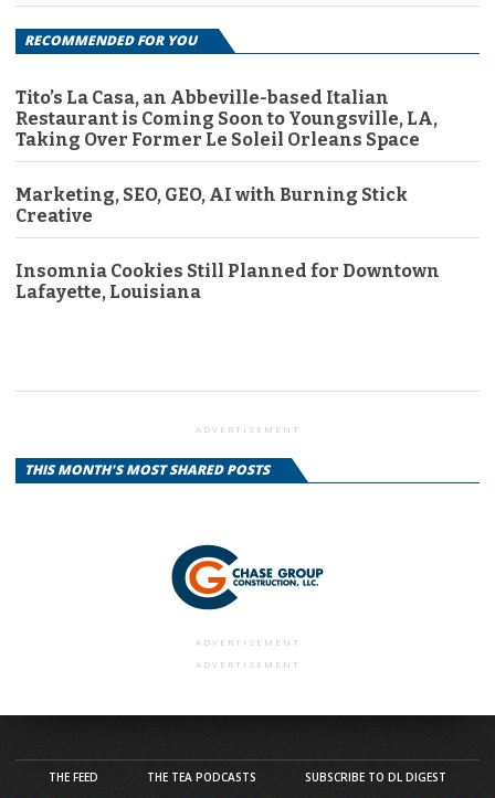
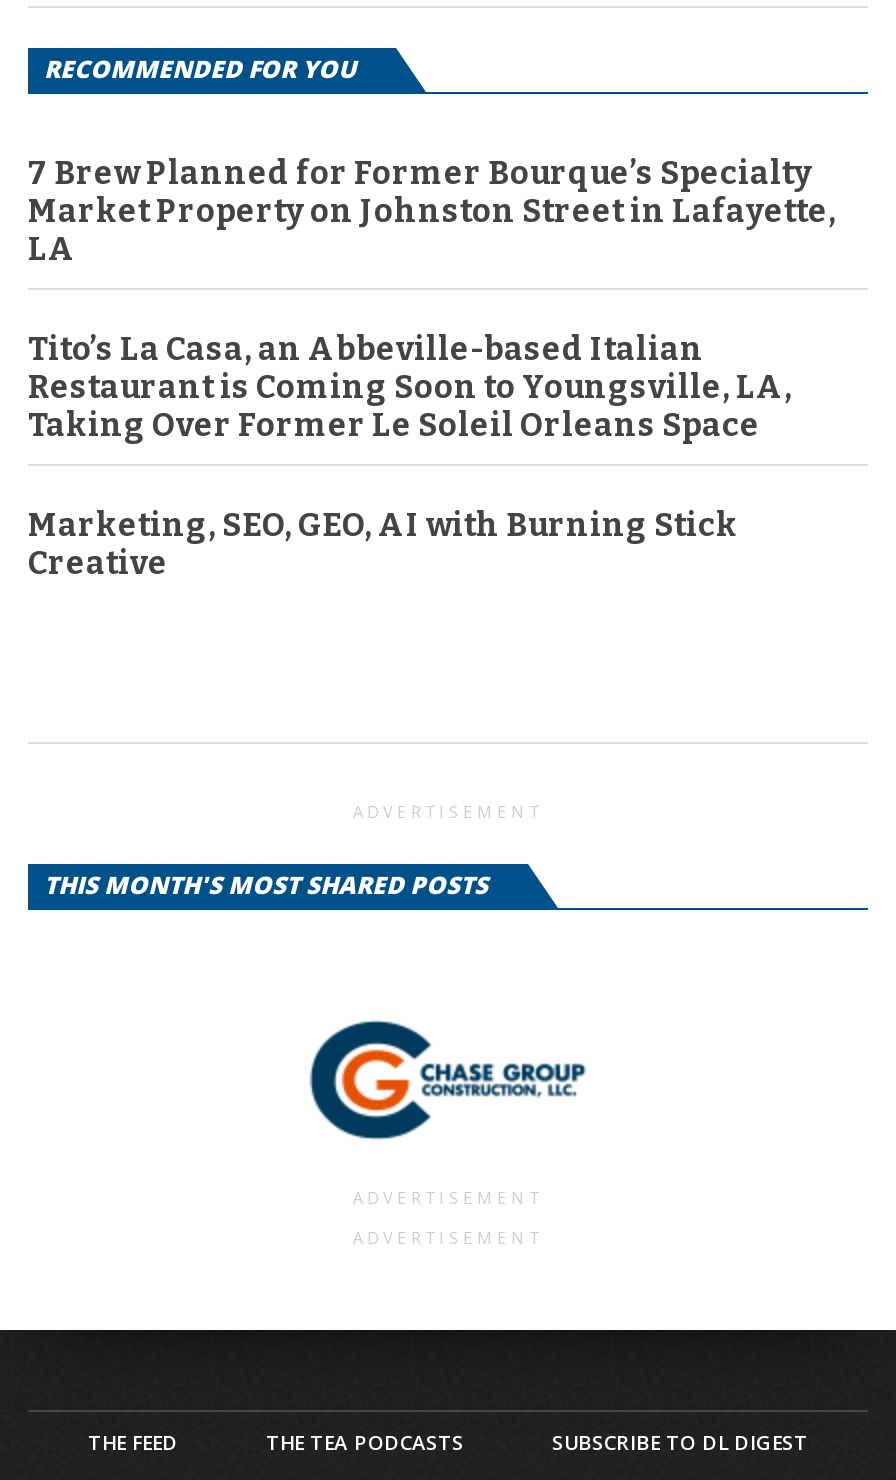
+ 7 Brew Planned for Former Bourque’s Specialty
+ Market Property on Johnston Street in Lafayette,
+ LA

moved down: Tito’s La Casa, an Abbeville-based Italian | Restaurant is Coming Soon to Youngsville, LA, | Taking Over Former Le Soleil Orleans Space | Marketing, SEO, GEO, AI with Burning Stick | Creative

- Insomnia Cookies Still Planned for Downtown
- Lafayette, Louisiana
